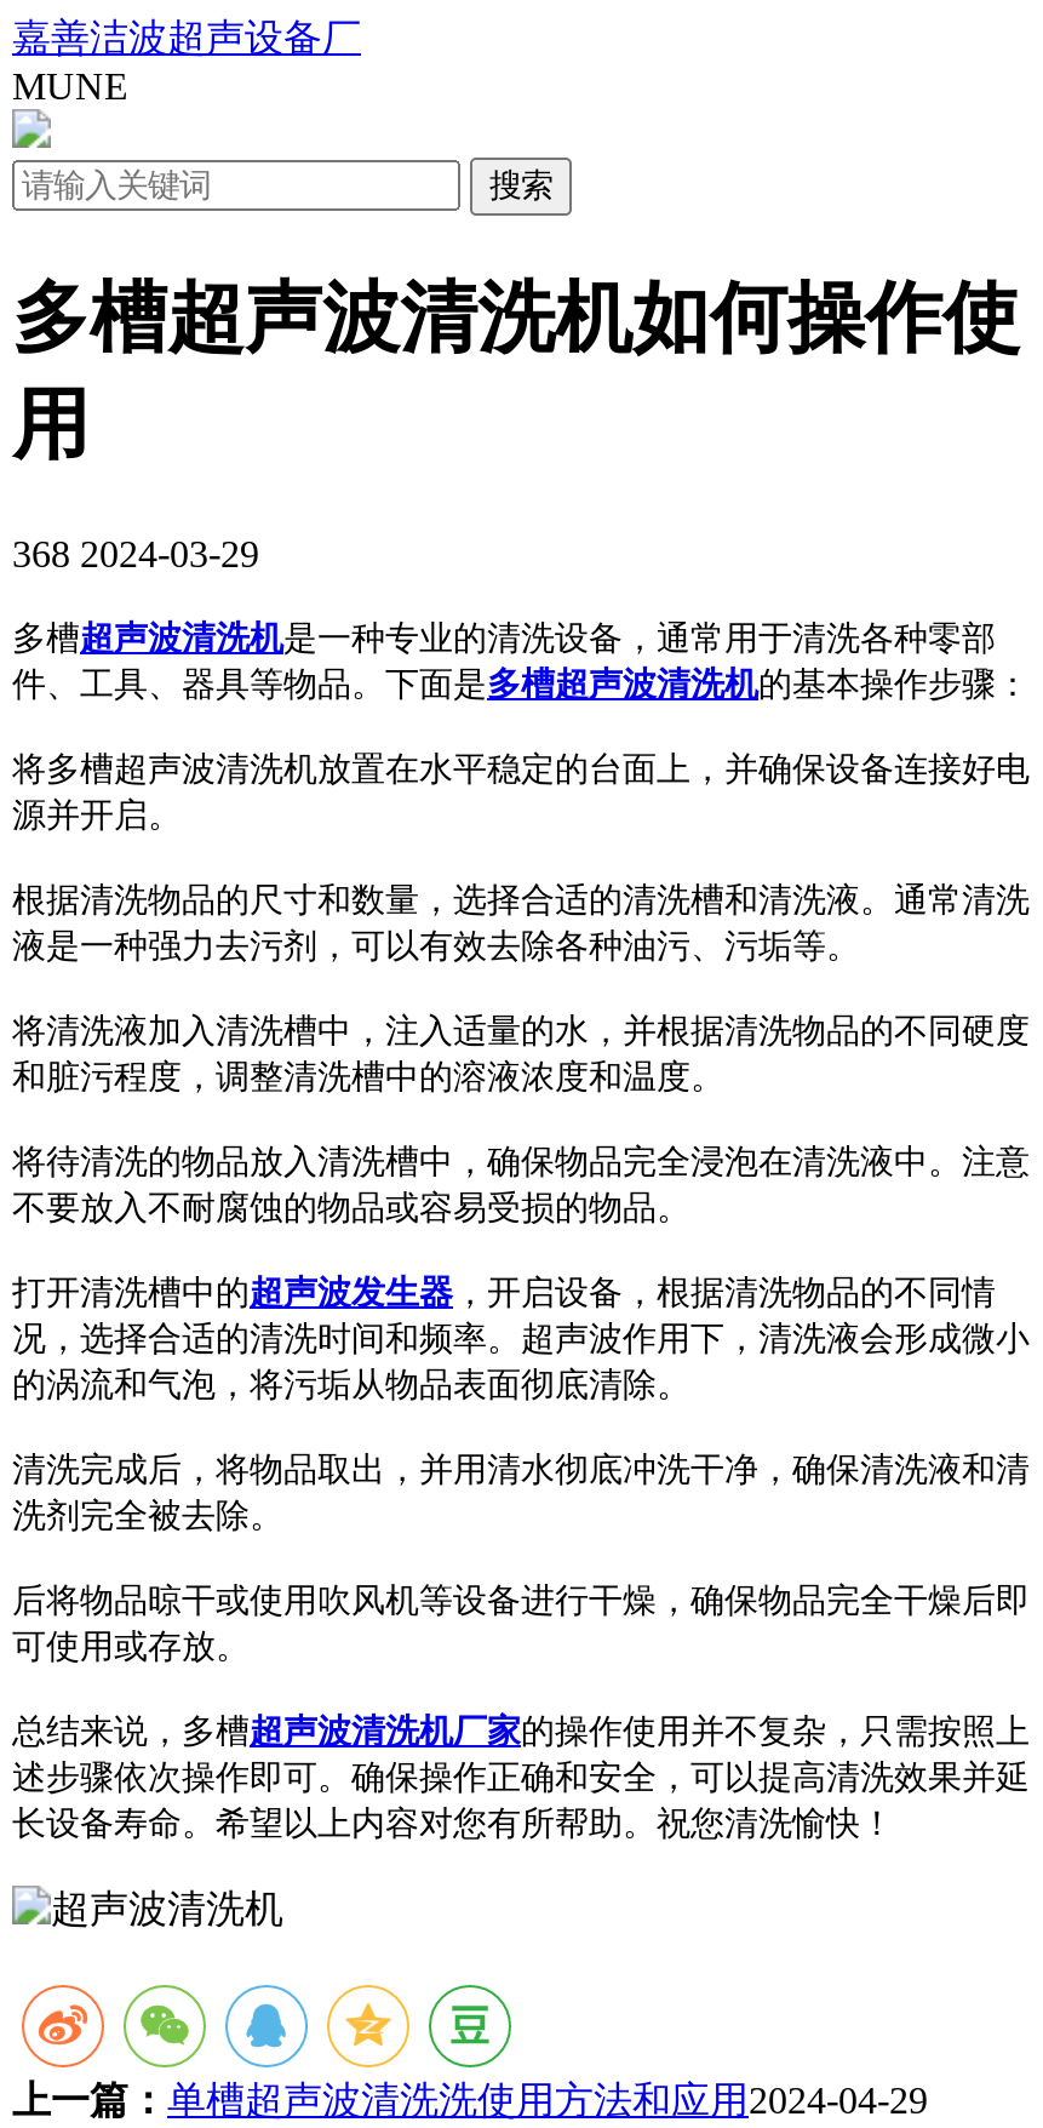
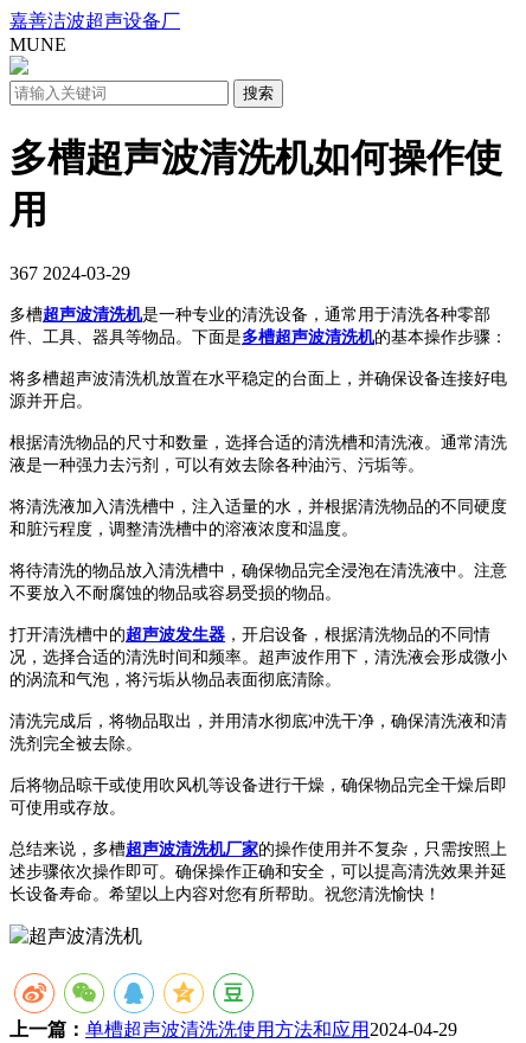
- 368 2024-03-29
+ 367 2024-03-29
